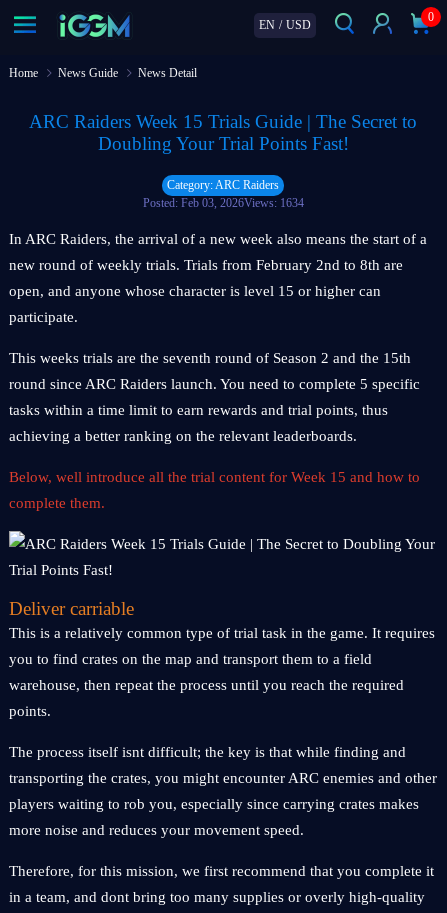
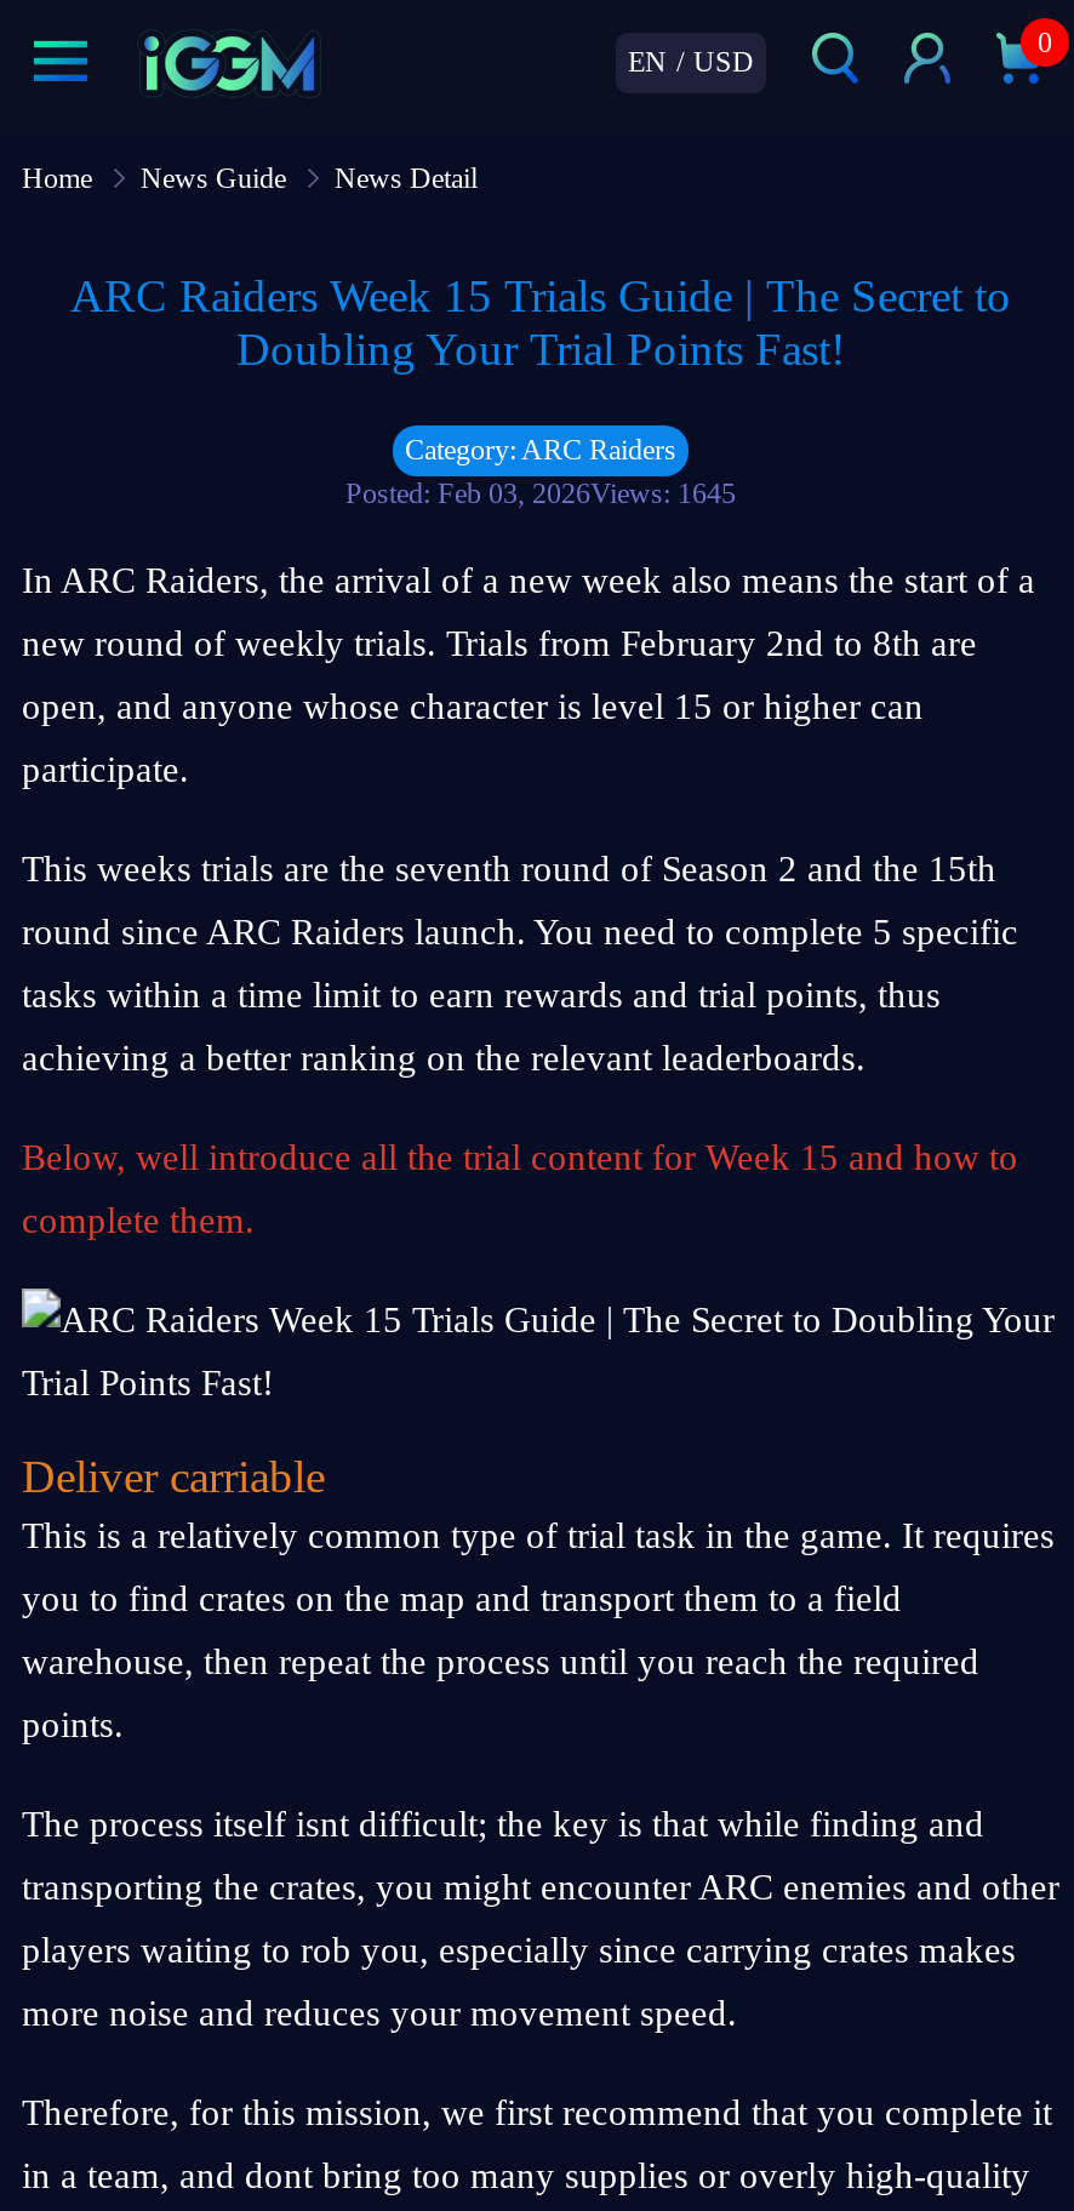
- Posted: Feb 03, 2026Views: 1634
+ Posted: Feb 03, 2026Views: 1645
